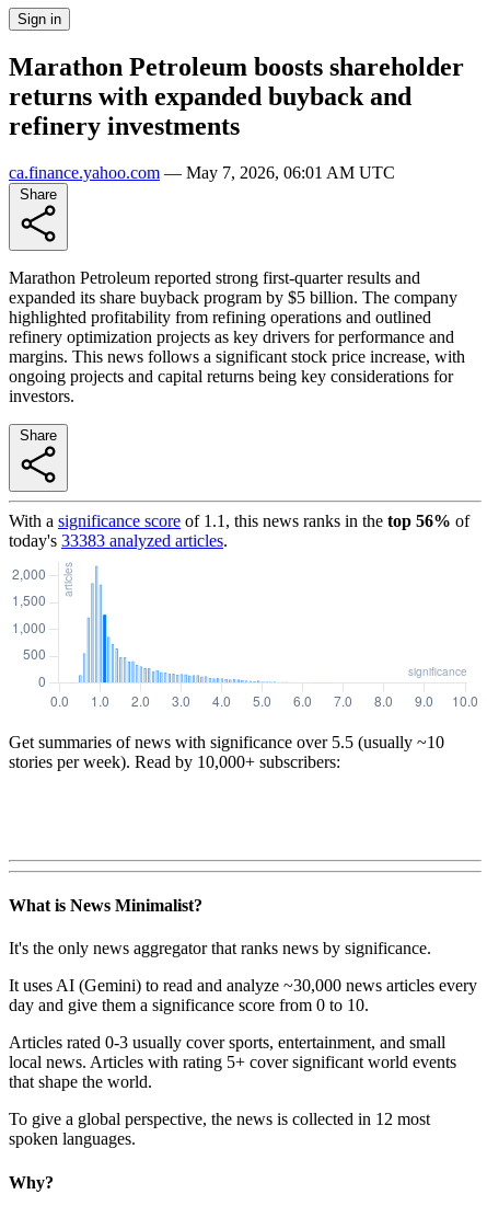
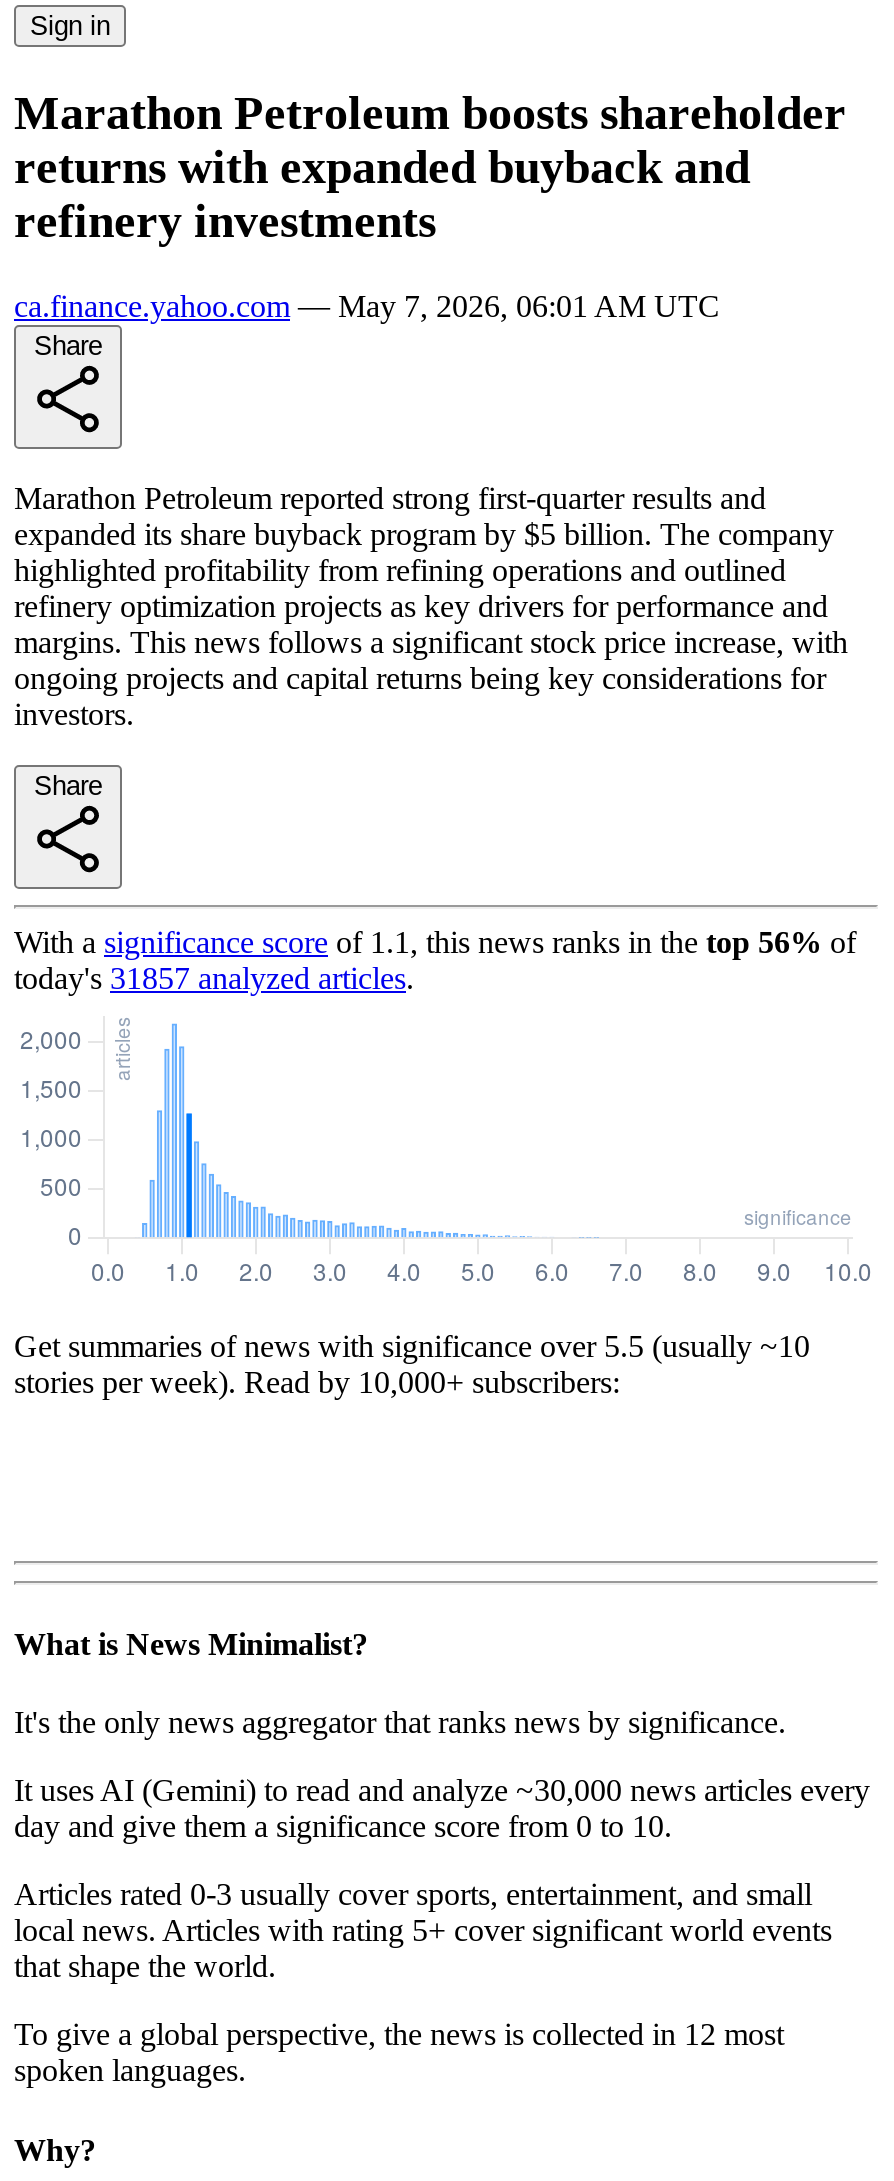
- today's 33383 analyzed articles.
+ today's 31857 analyzed articles.
